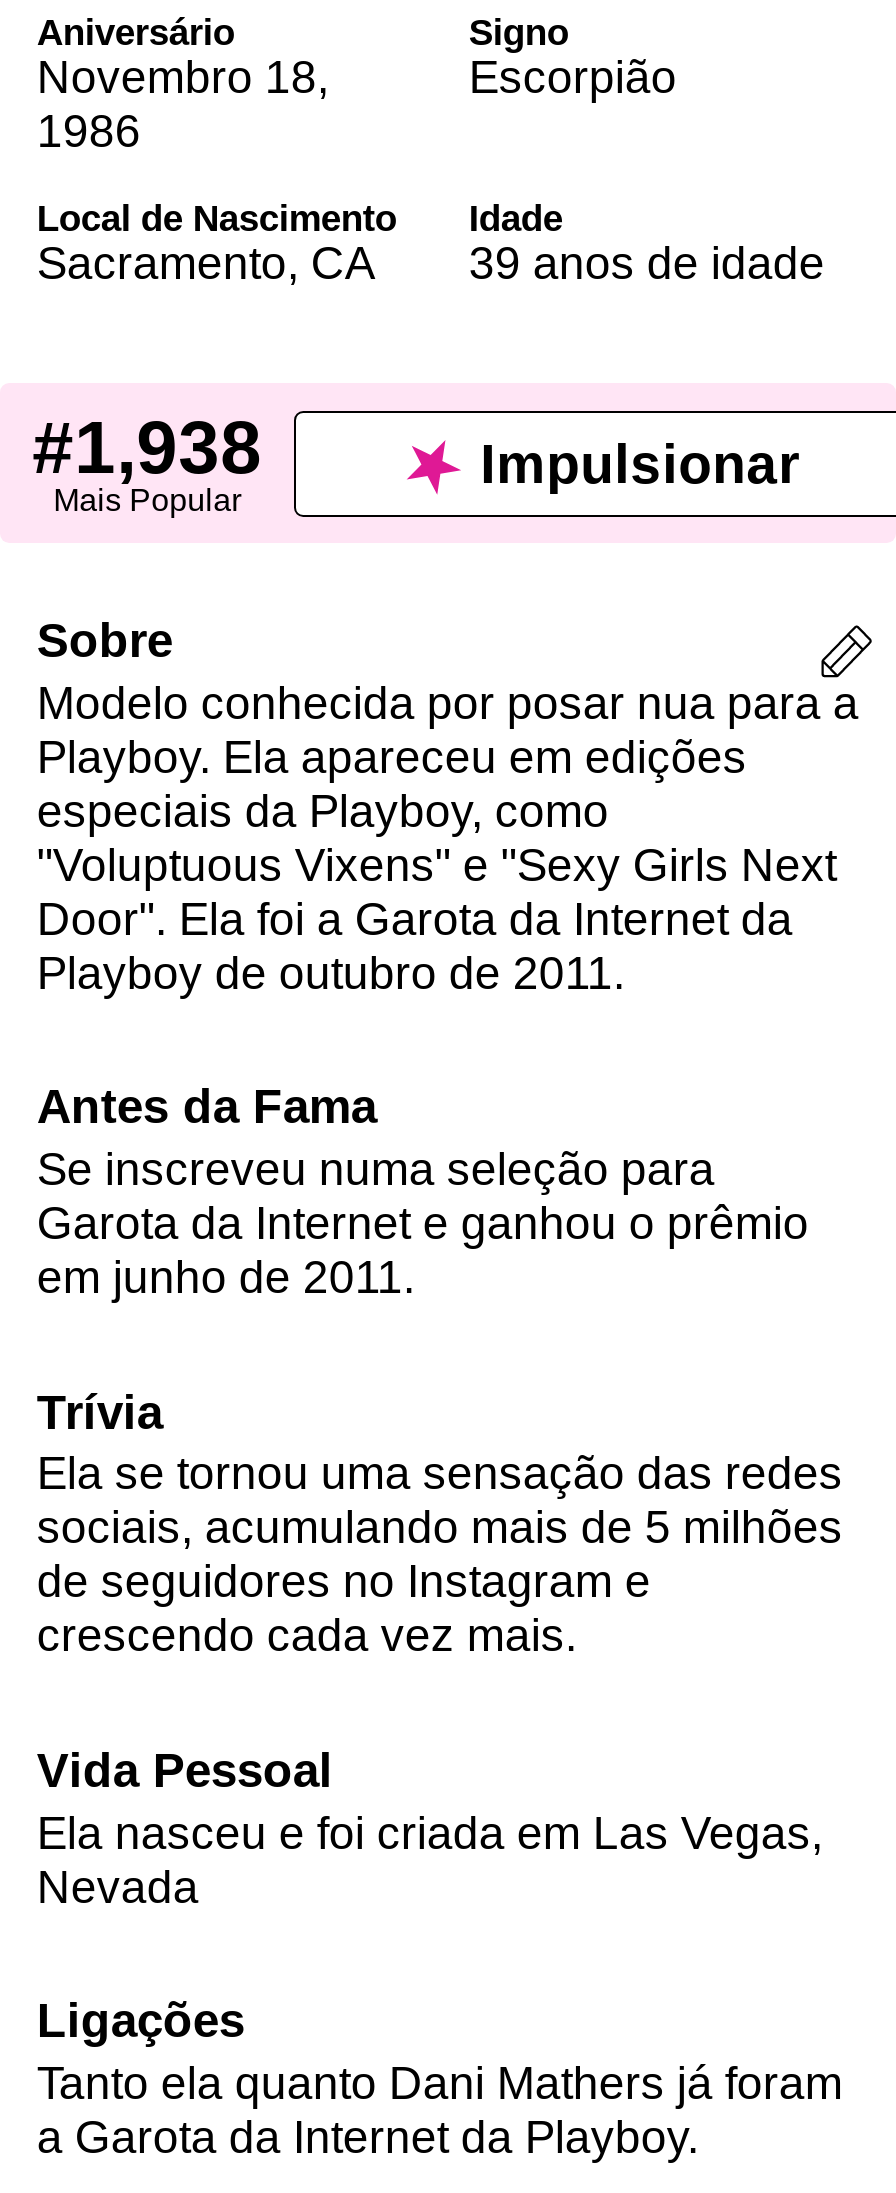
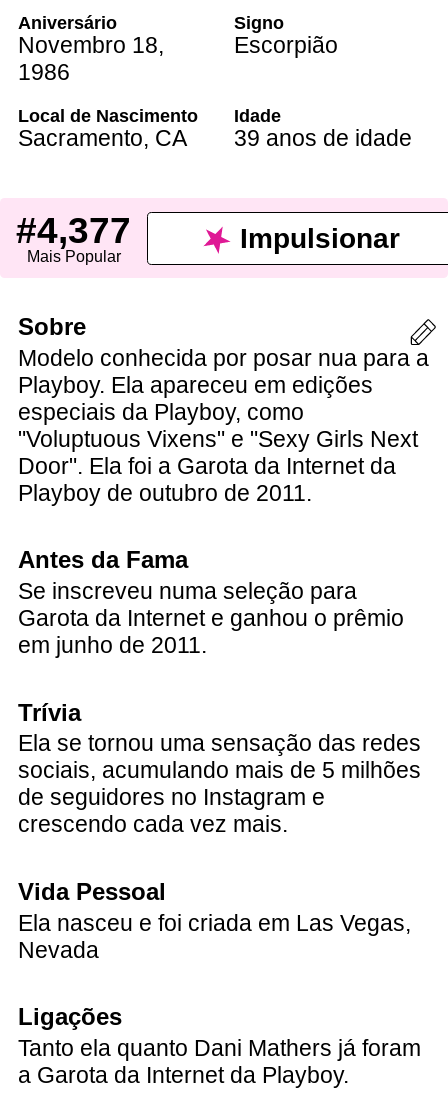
- #1,938
+ #4,377
